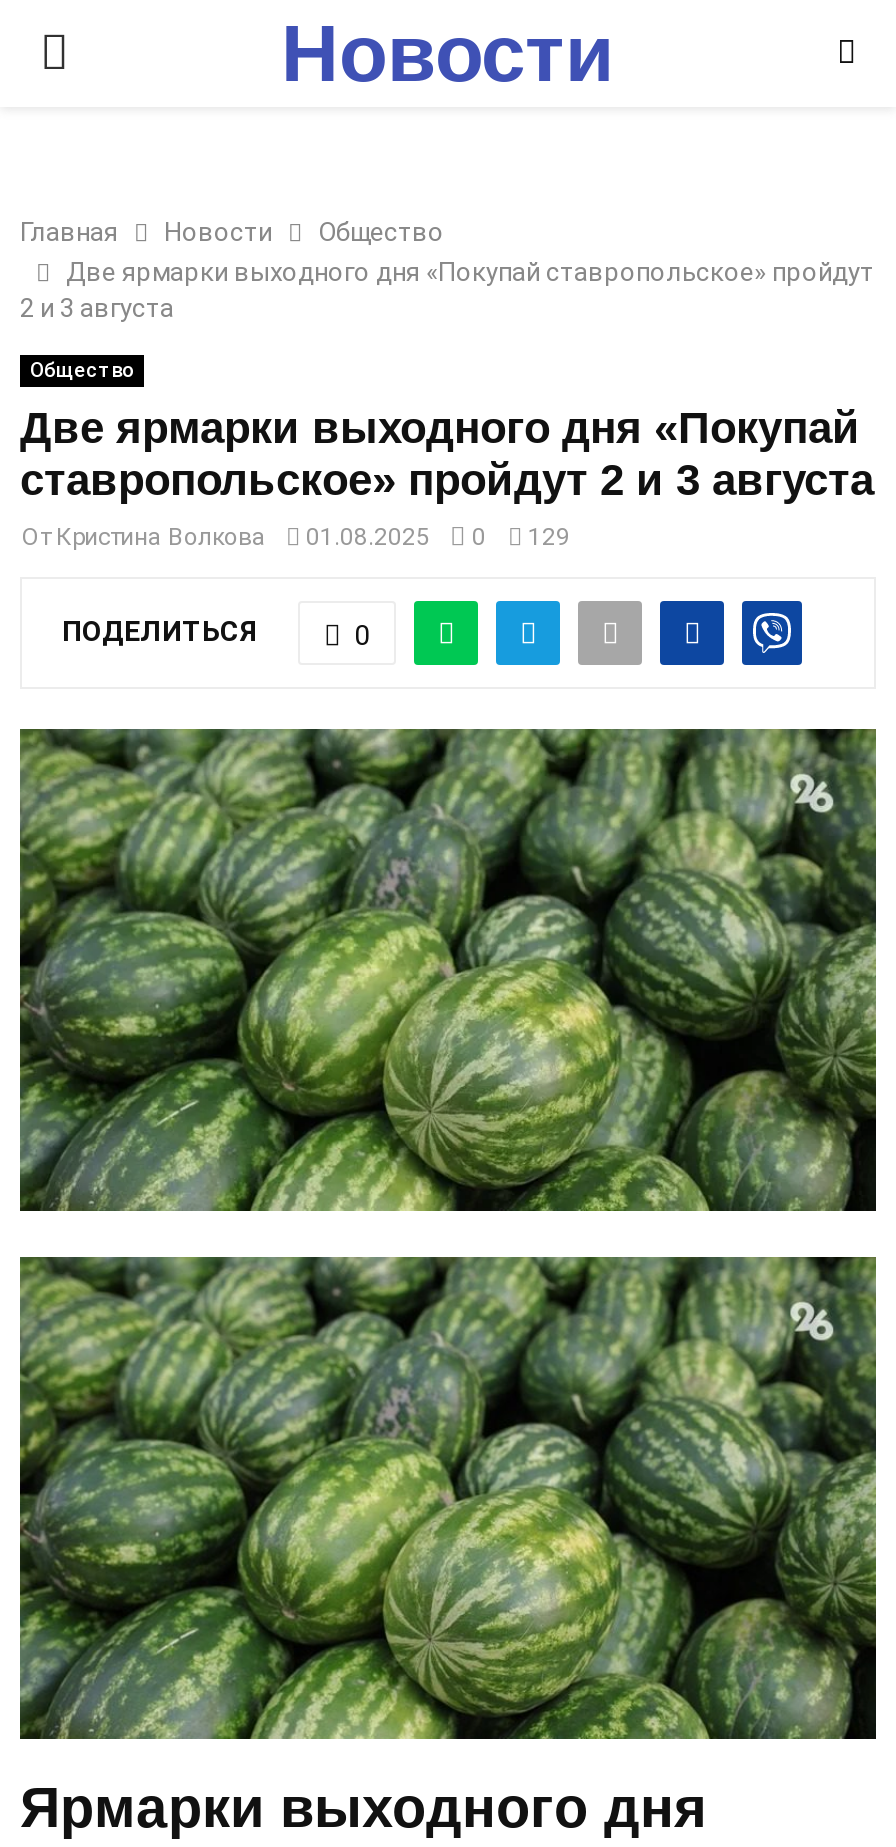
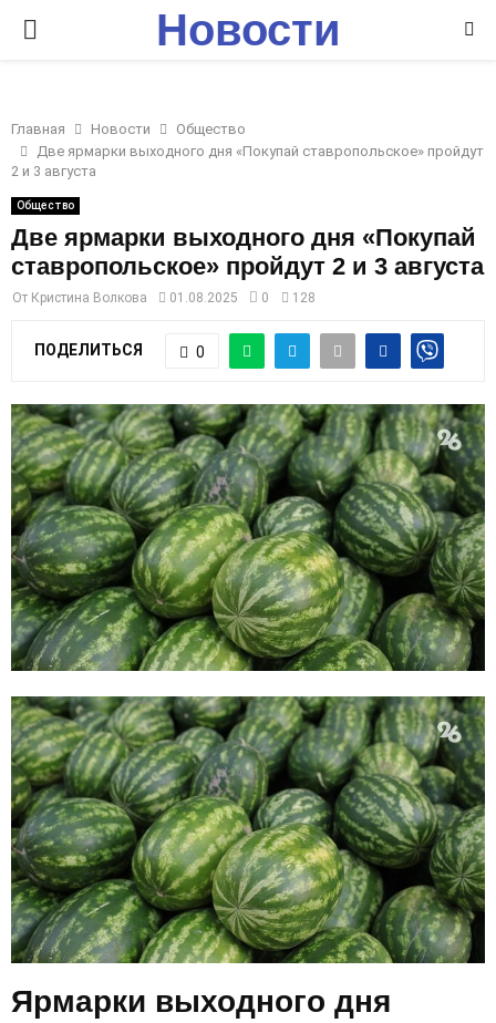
- От Кристина Волкова 01.08.2025 0 129
+ От Кристина Волкова 01.08.2025 0 128
